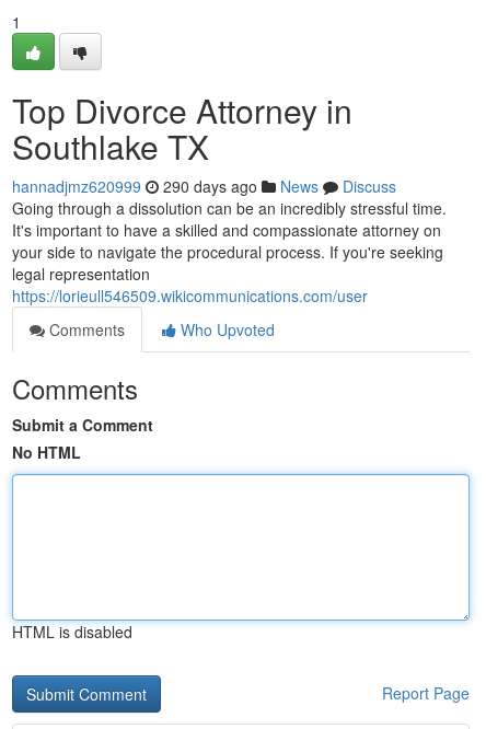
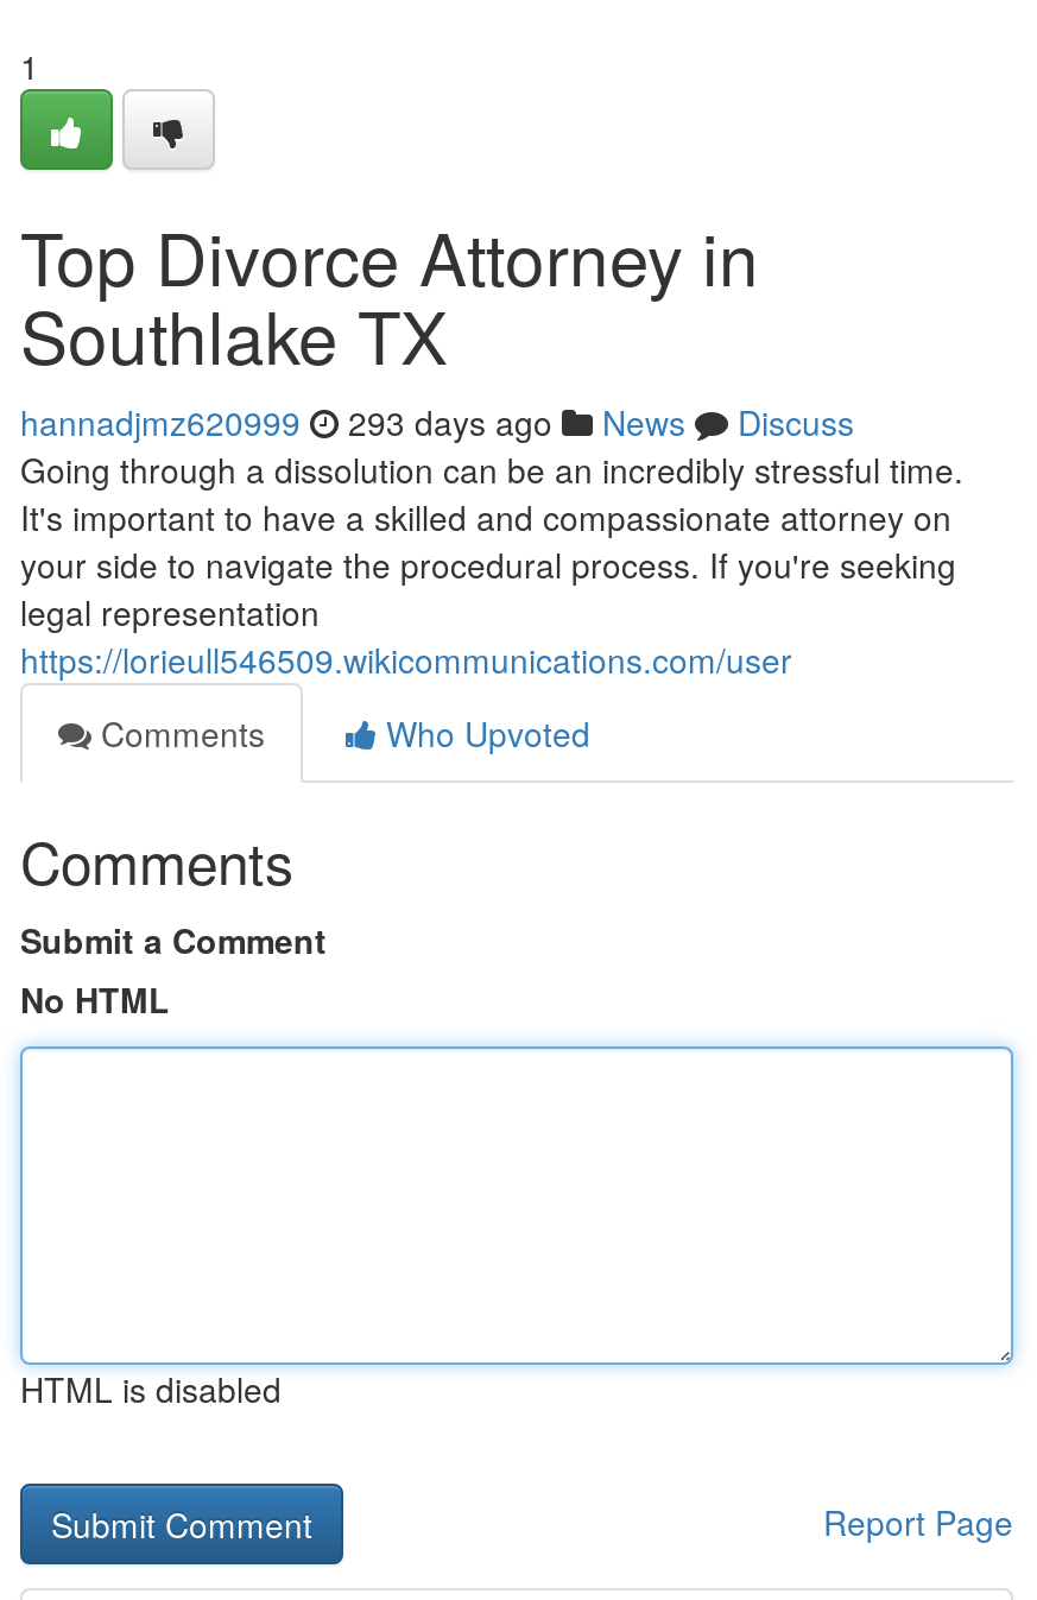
- hannadjmz620999 290 days ago News Discuss
+ hannadjmz620999 293 days ago News Discuss
